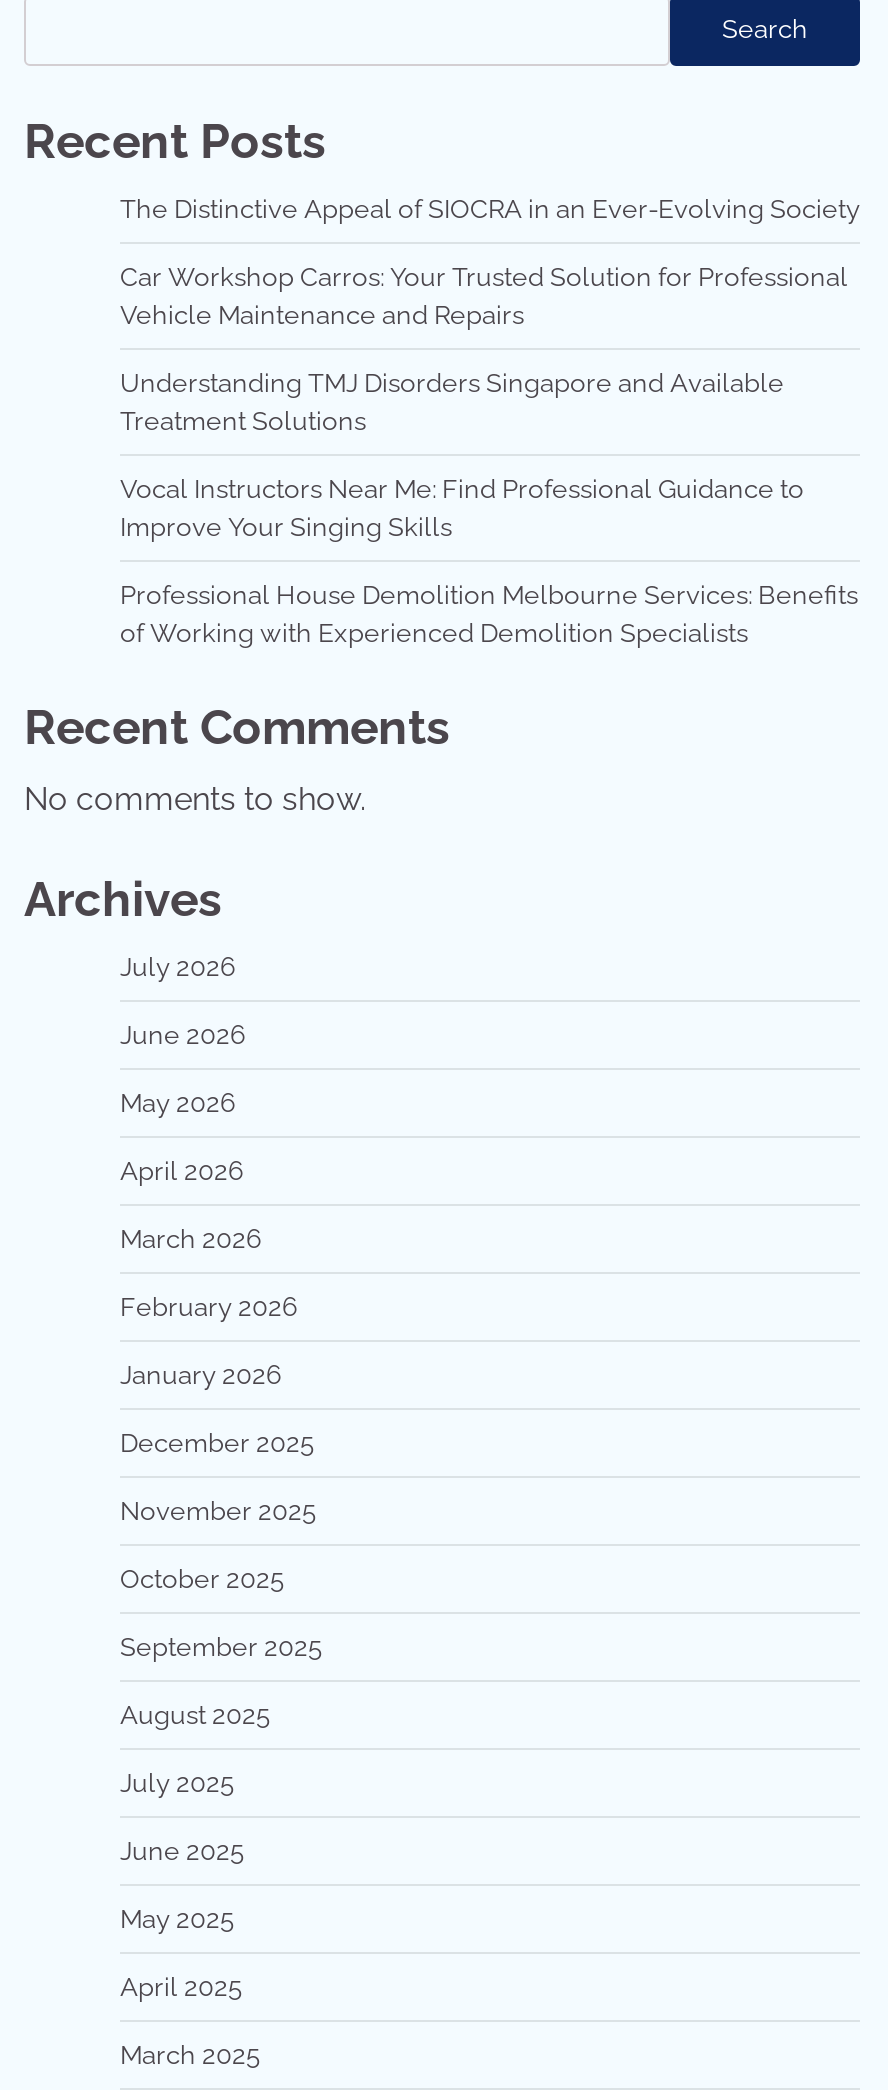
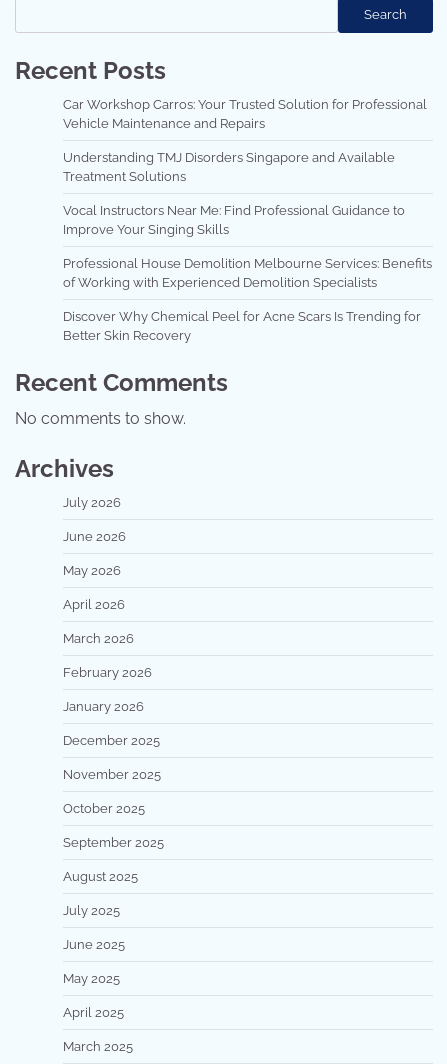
- The Distinctive Appeal of SIOCRA in an Ever-Evolving Society

moved up: Car Workshop Carros: Your Trusted Solution for Professional | Vehicle Maintenance and Repairs | Understanding TMJ Disorders Singapore and Available | Treatment Solutions | Vocal Instructors Near Me: Find Professional Guidance to | Improve Your Singing Skills | Professional House Demolition Melbourne Services: Benefits | of Working with Experienced Demolition Specialists

+ Discover Why Chemical Peel for Acne Scars Is Trending for
+ Better Skin Recovery
